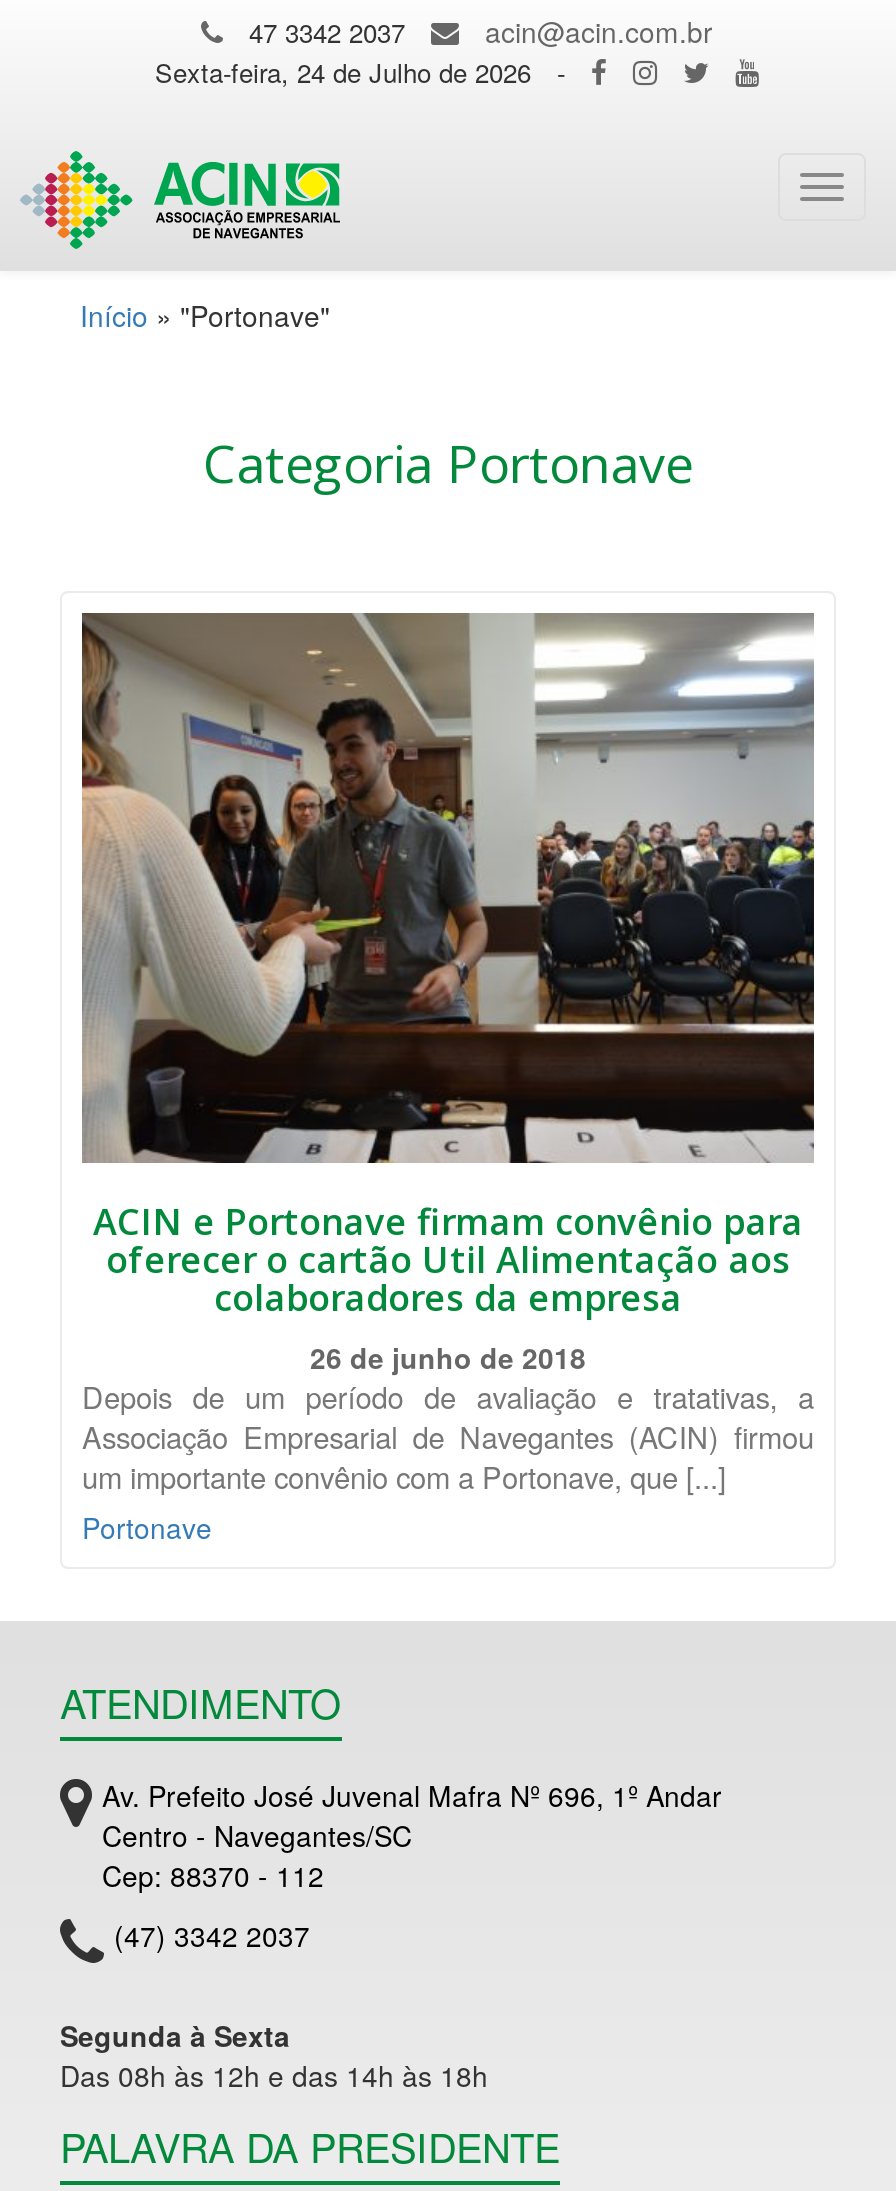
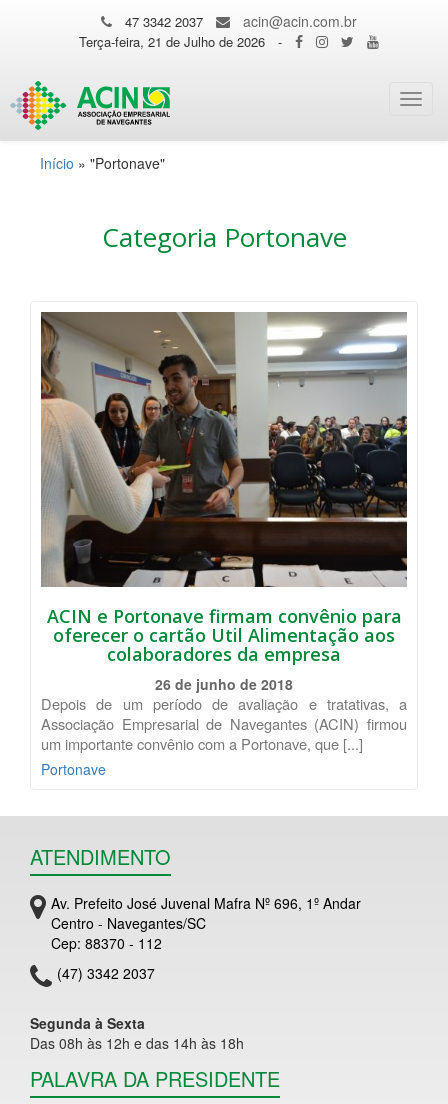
- Sexta-feira, 24 de Julho de 2026
+ Terça-feira, 21 de Julho de 2026
